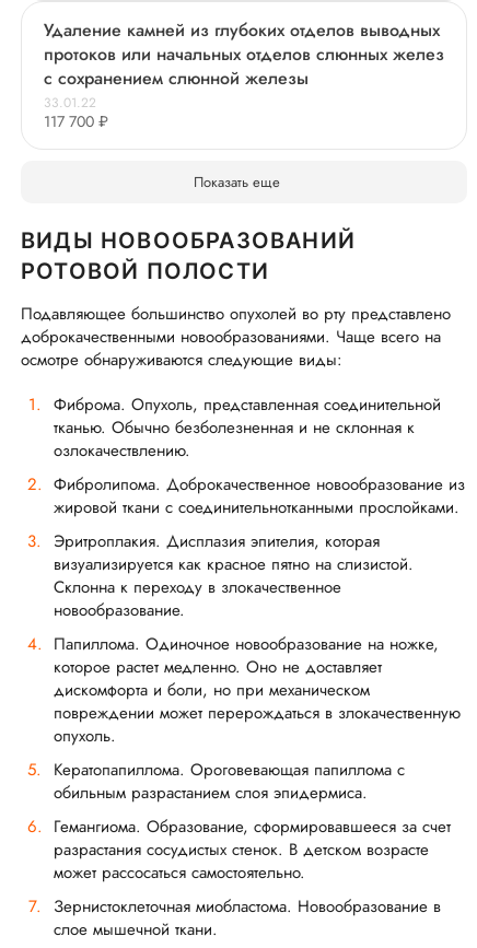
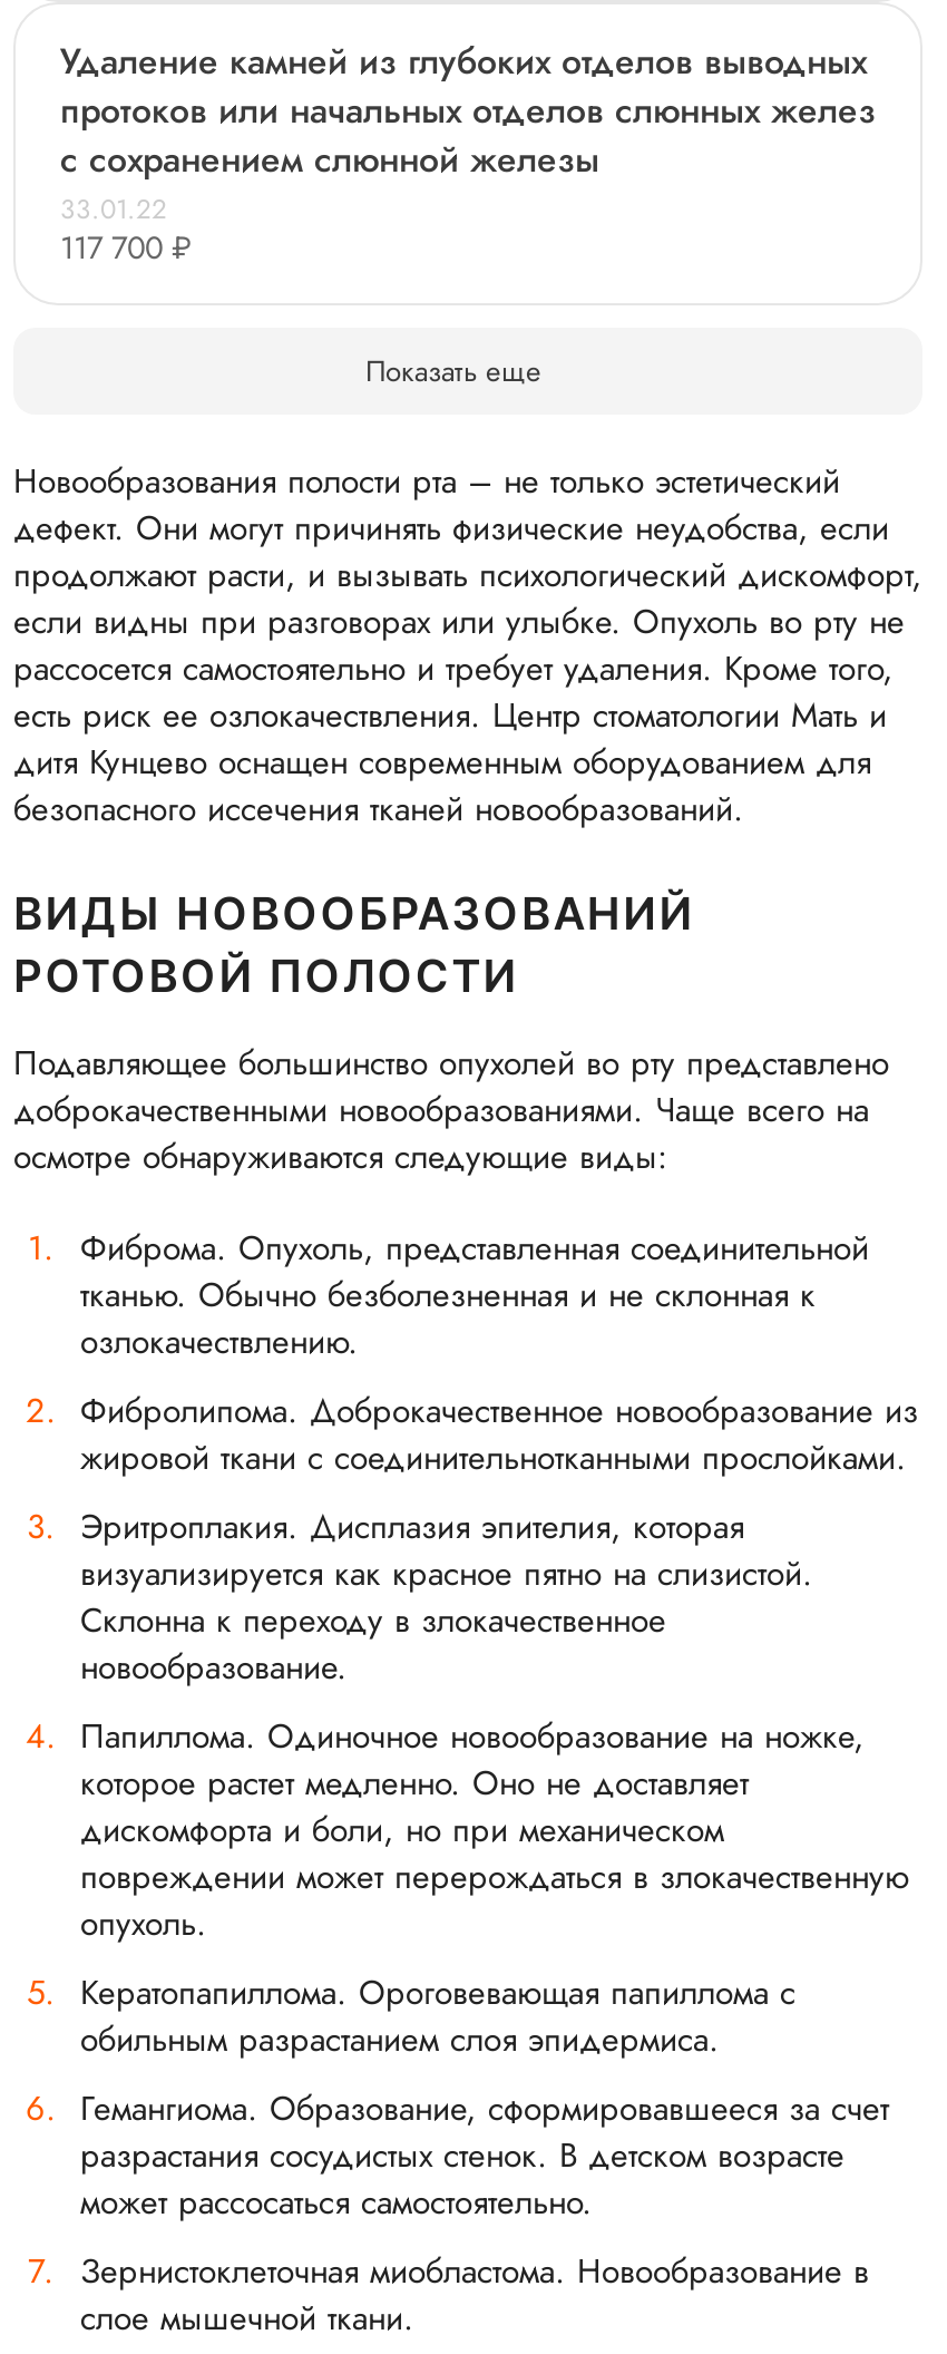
+ Новообразования полости рта – не только эстетический
+ дефект. Они могут причинять физические неудобства, если
+ продолжают расти, и вызывать психологический дискомфорт,
+ если видны при разговорах или улыбке. Опухоль во рту не
+ рассосется самостоятельно и требует удаления. Кроме того,
+ есть риск ее озлокачествления. Центр стоматологии Мать и
+ дитя Кунцево оснащен современным оборудованием для
+ безопасного иссечения тканей новообразований.
